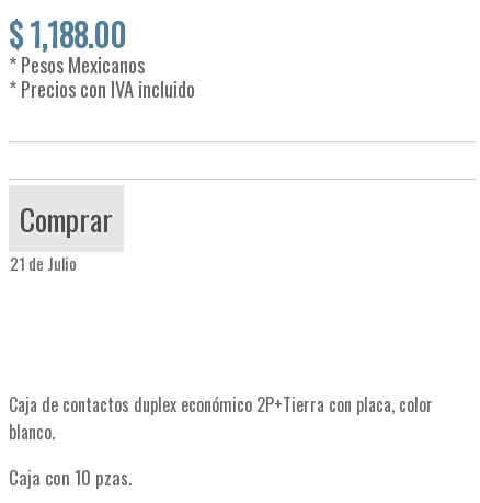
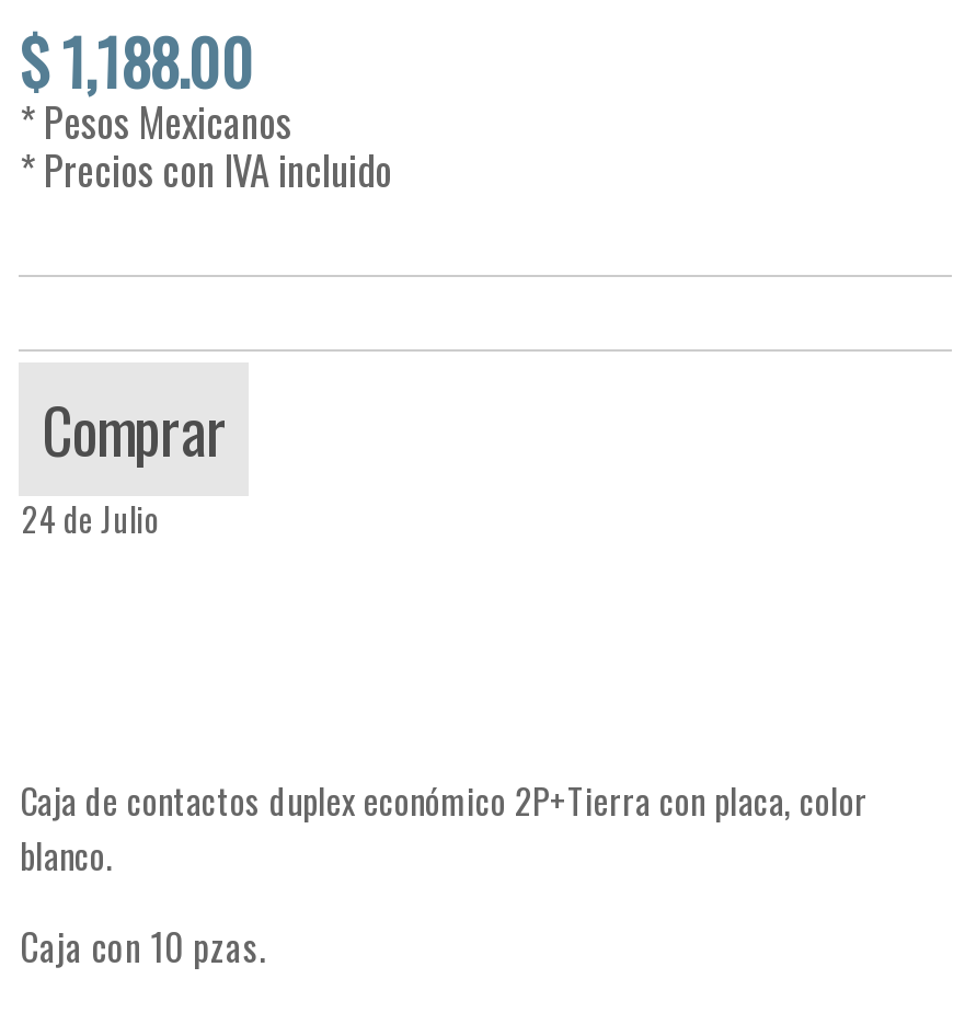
- 21 de Julio
+ 24 de Julio
